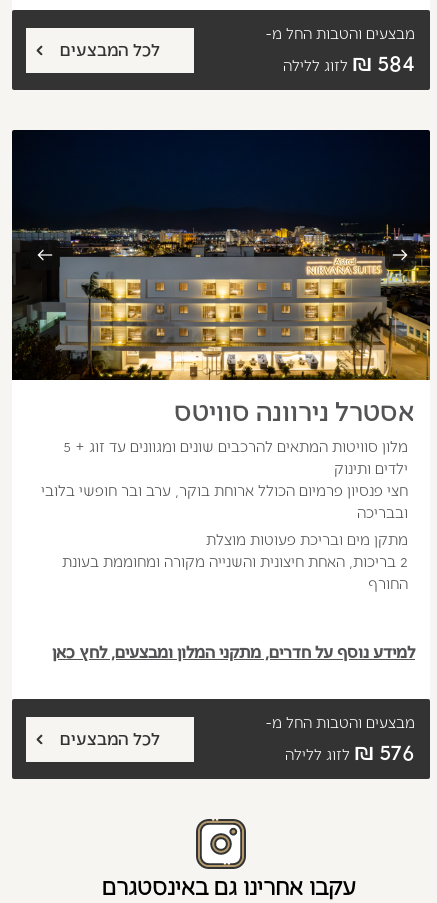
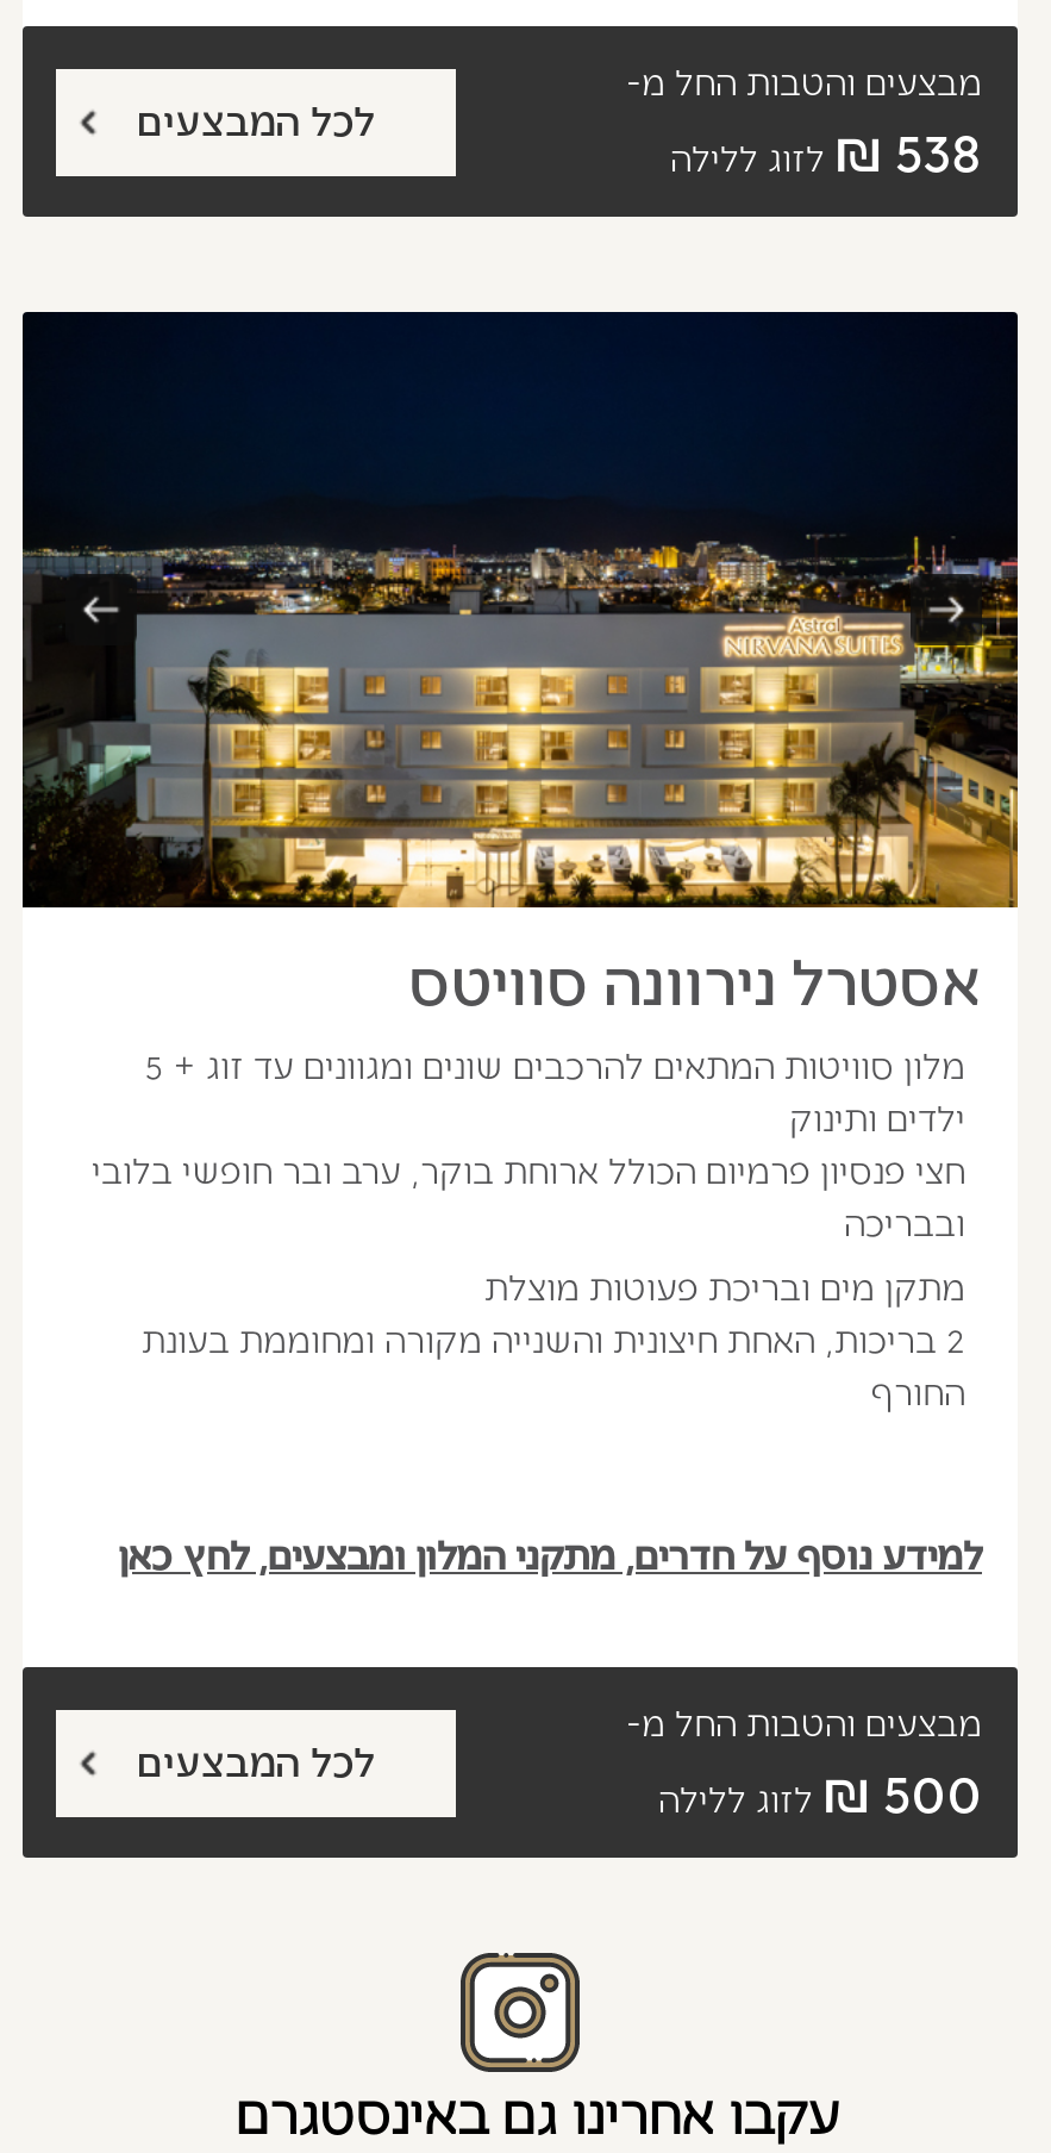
- 584 ₪ לזוג ללילה
+ 538 ₪ לזוג ללילה

- 576 ₪ לזוג ללילה
+ 500 ₪ לזוג ללילה
